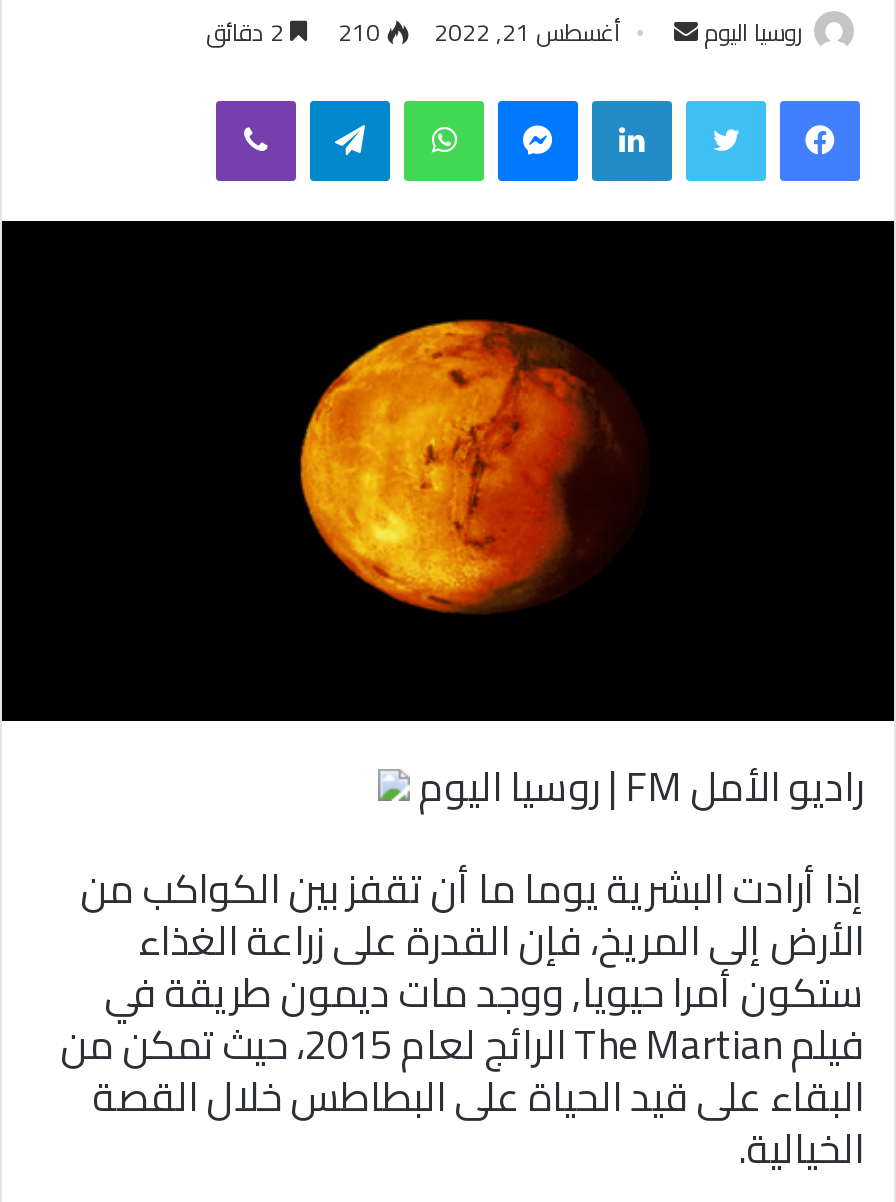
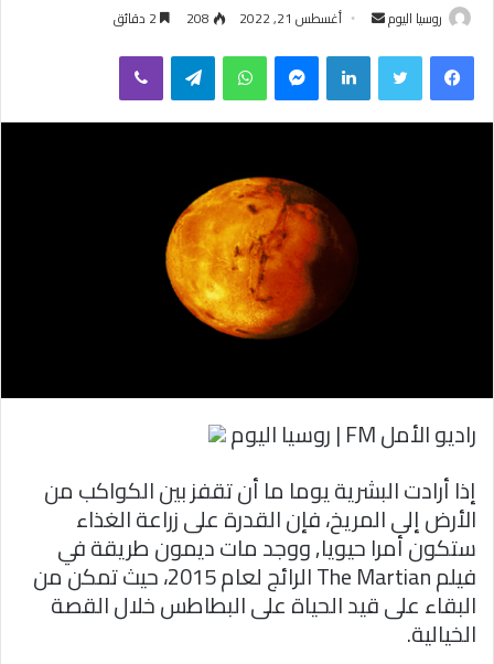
- 210
+ 208
